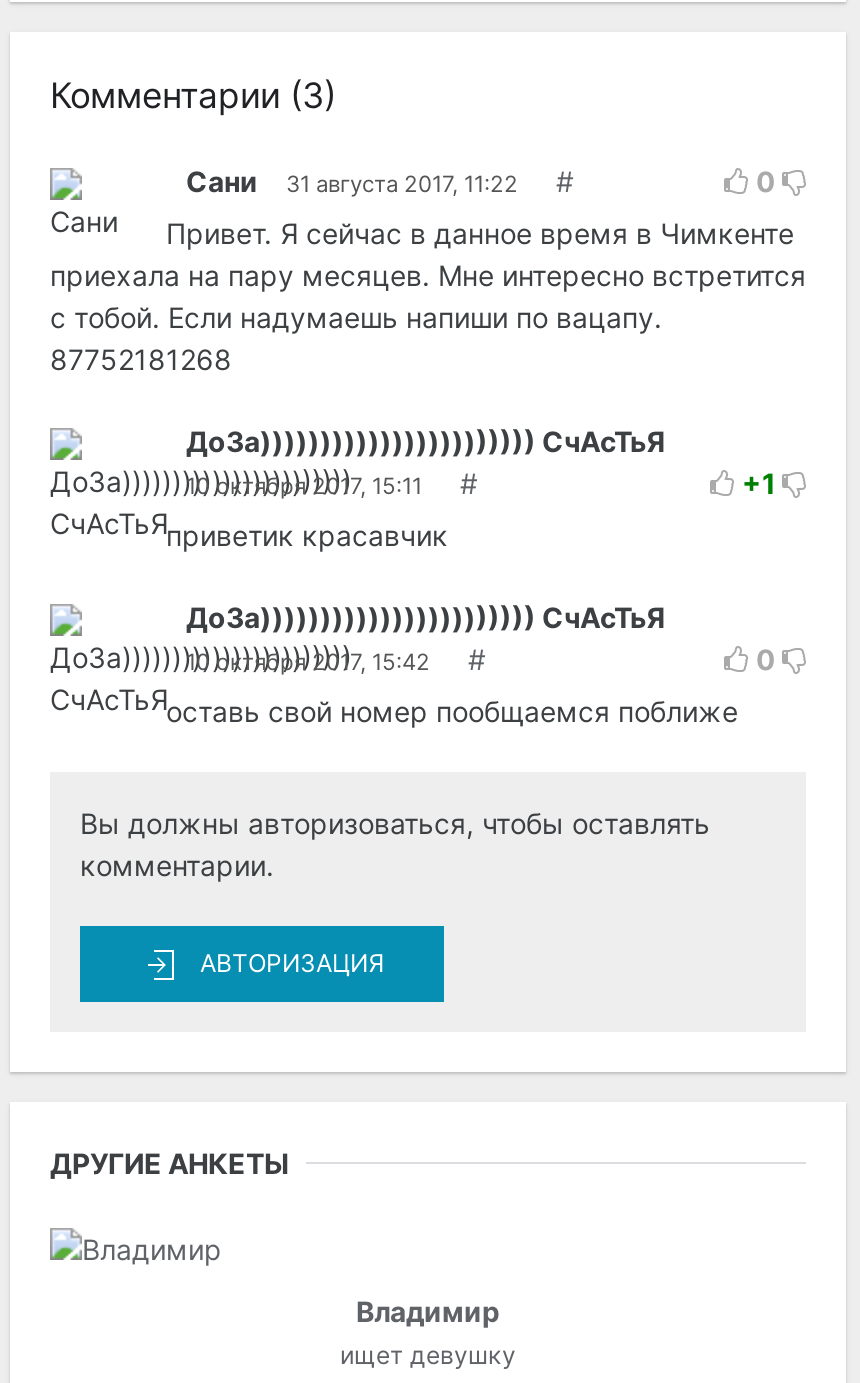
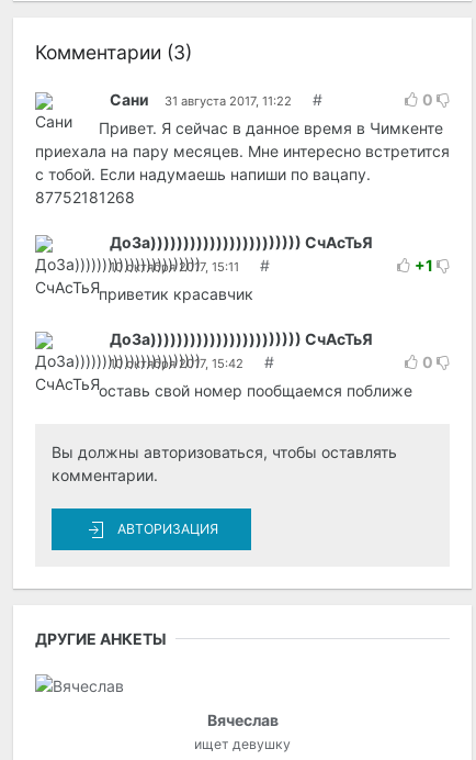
- Владимир
+ Вячеслав
